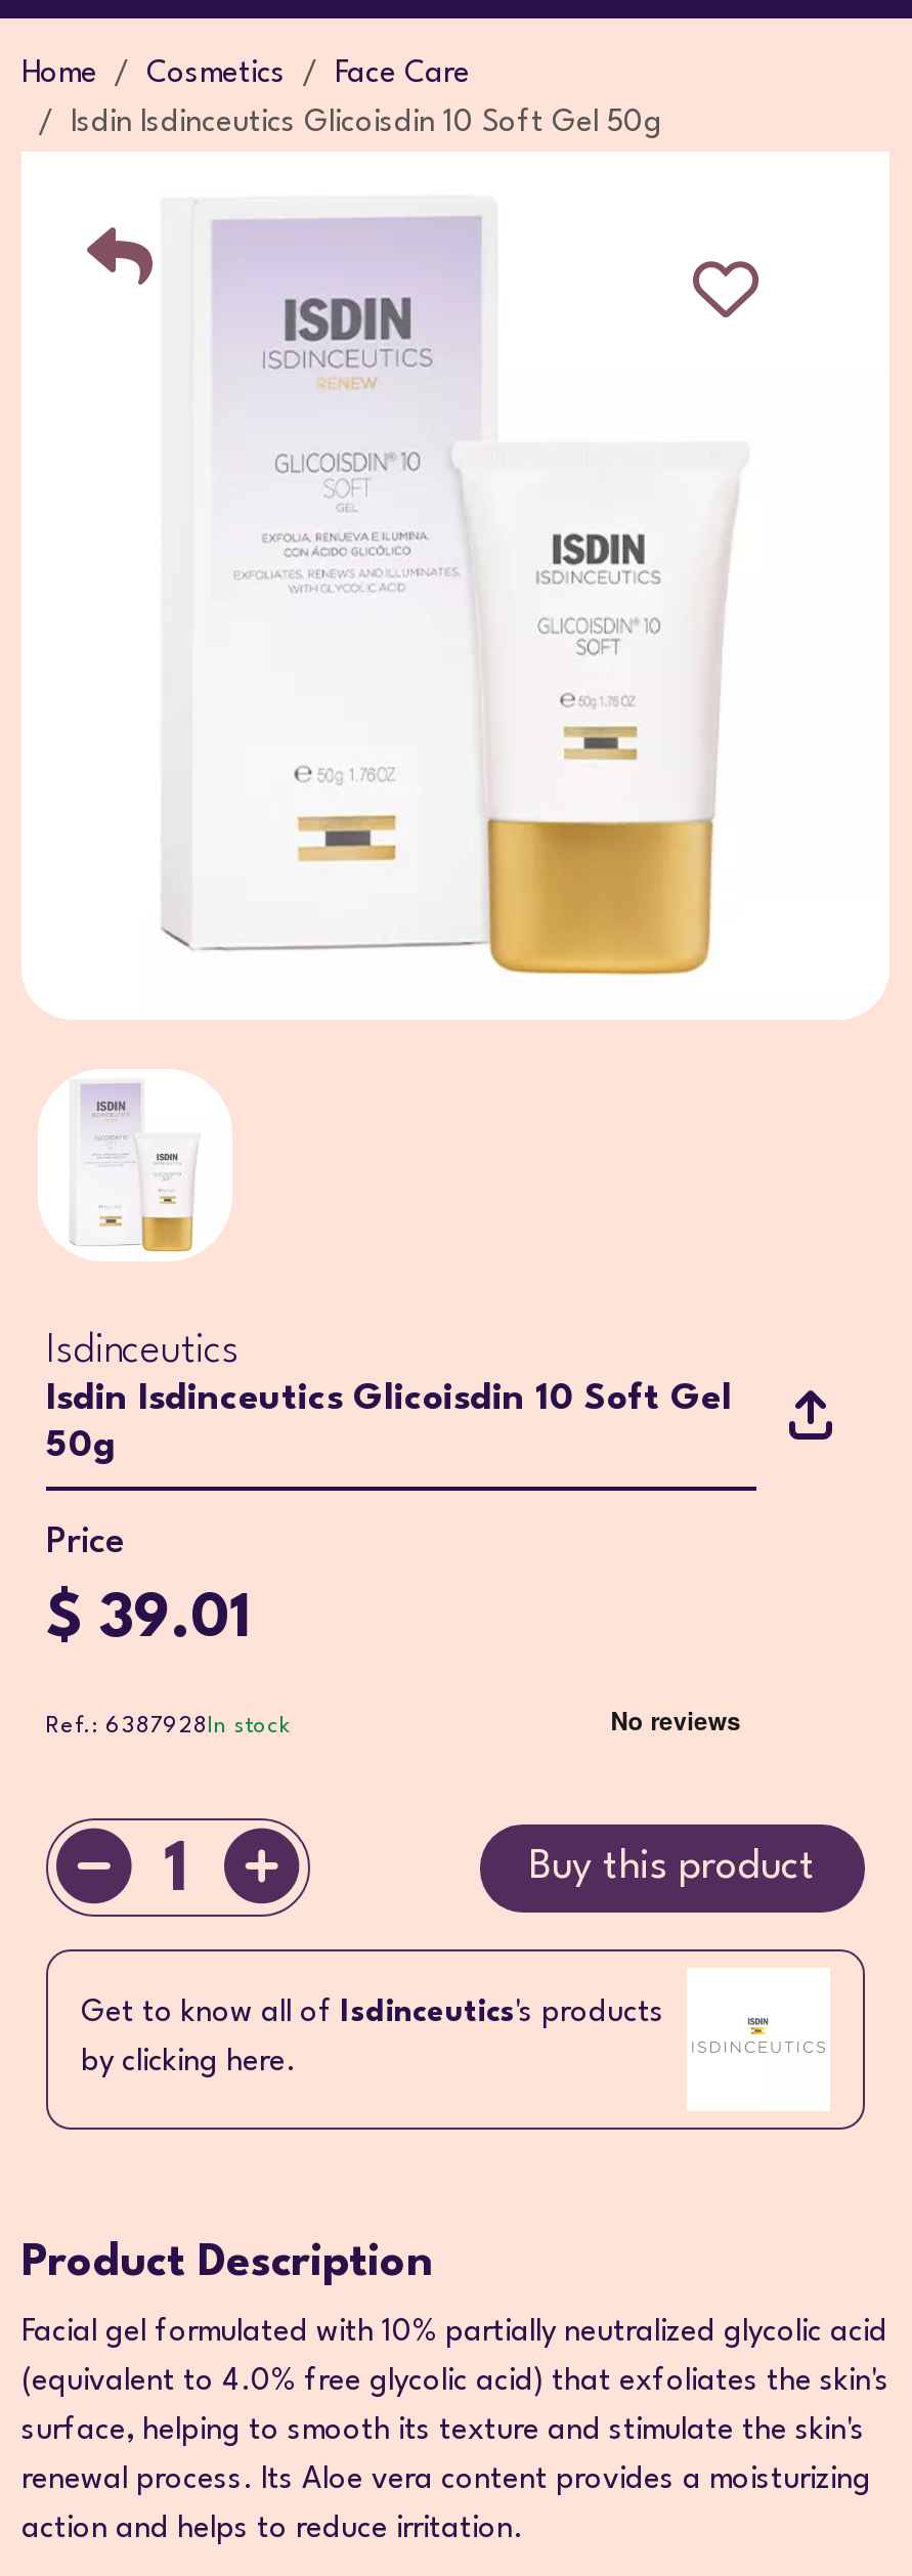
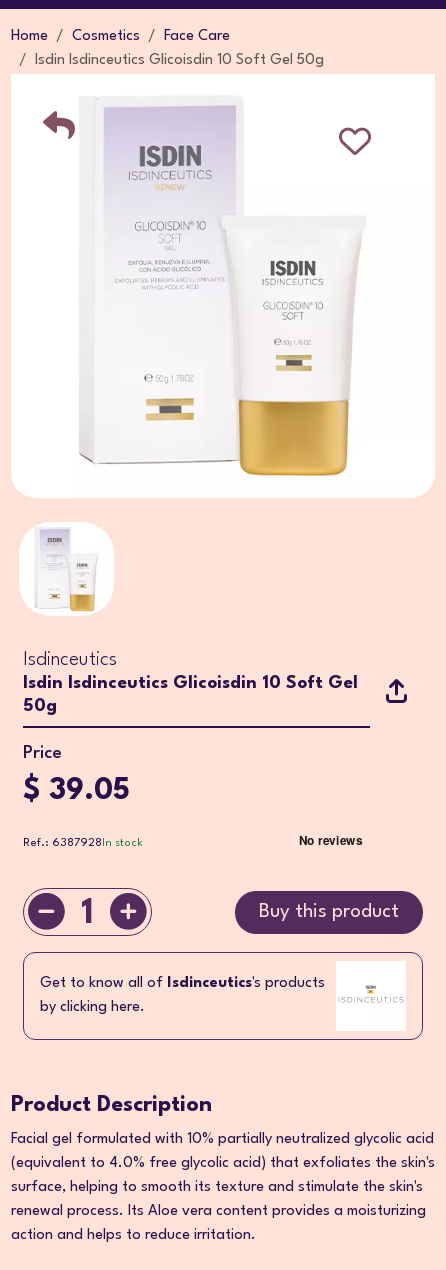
- $ 39.01
+ $ 39.05
